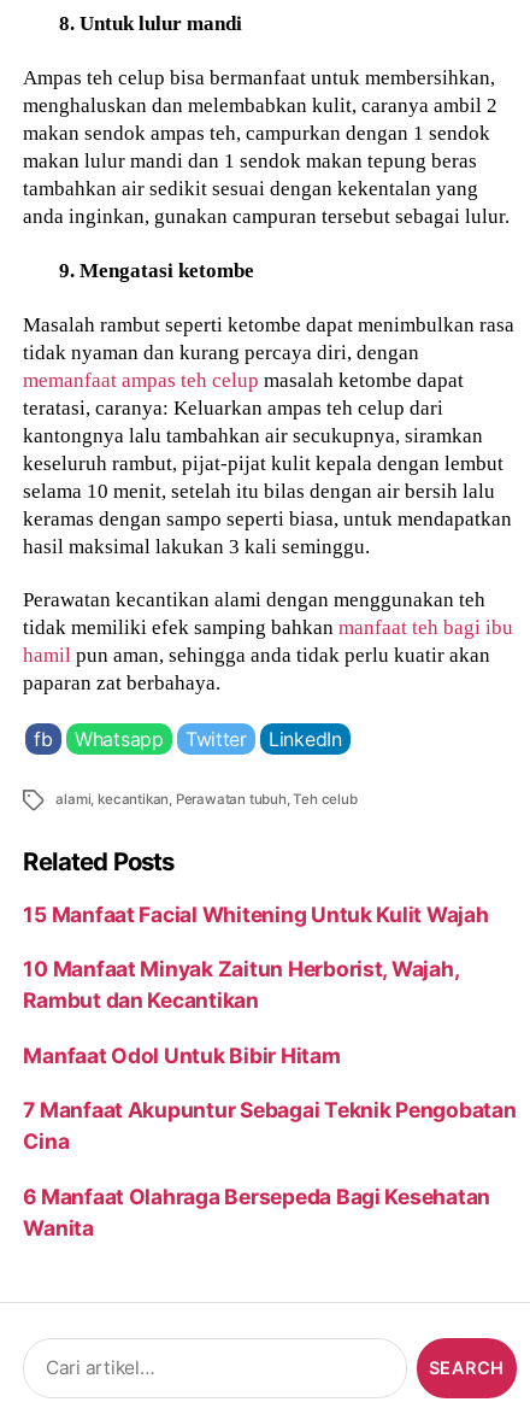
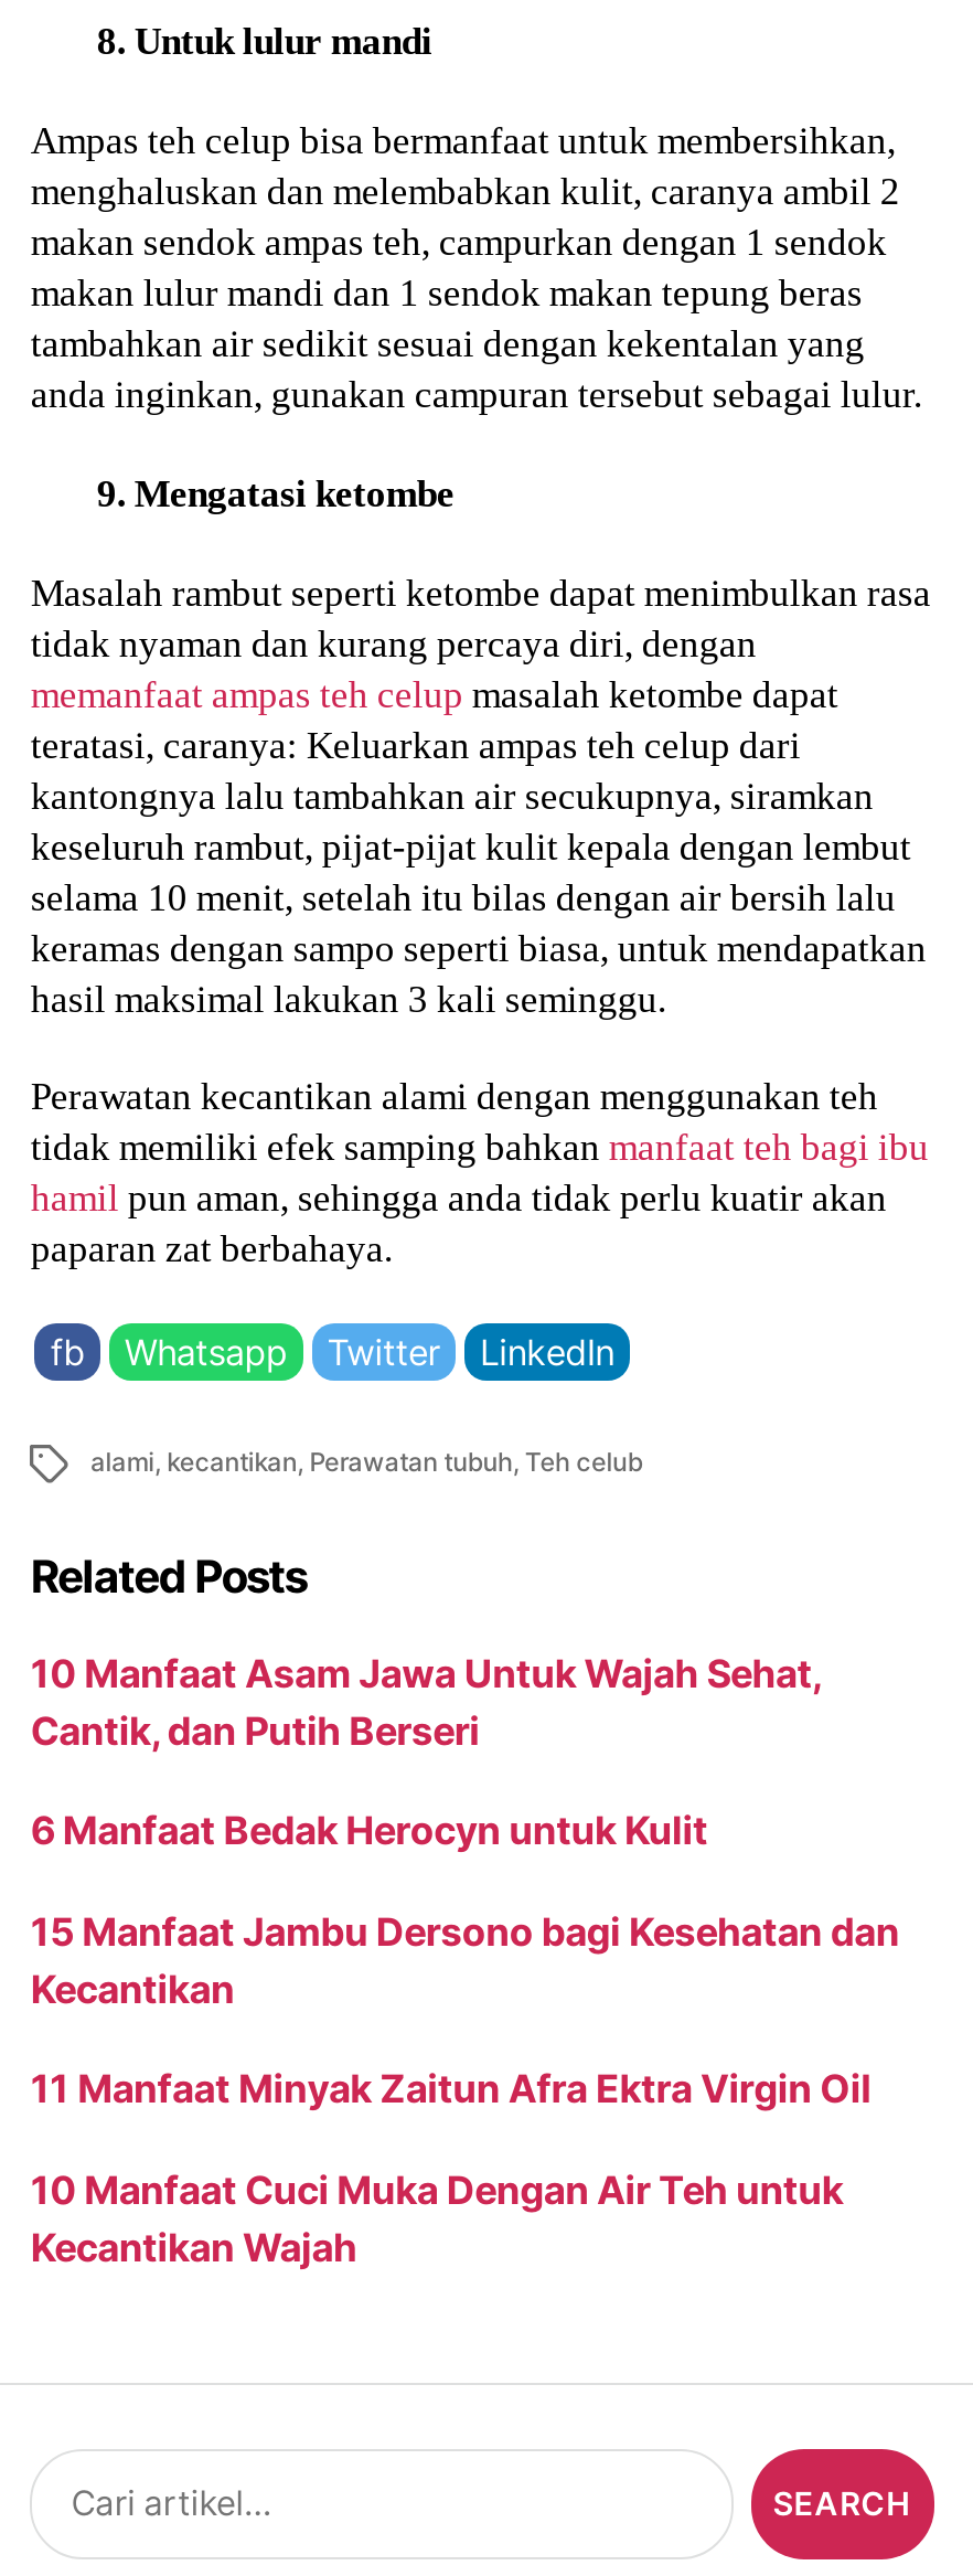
- 15 Manfaat Facial Whitening Untuk Kulit Wajah
+ 10 Manfaat Asam Jawa Untuk Wajah Sehat,
+ Cantik, dan Putih Berseri

- 10 Manfaat Minyak Zaitun Herborist, Wajah,
- Rambut dan Kecantikan
+ 6 Manfaat Bedak Herocyn untuk Kulit

- Manfaat Odol Untuk Bibir Hitam
+ 15 Manfaat Jambu Dersono bagi Kesehatan dan
+ Kecantikan

- 7 Manfaat Akupuntur Sebagai Teknik Pengobatan
- Cina
+ 11 Manfaat Minyak Zaitun Afra Ektra Virgin Oil

- 6 Manfaat Olahraga Bersepeda Bagi Kesehatan
- Wanita
+ 10 Manfaat Cuci Muka Dengan Air Teh untuk
+ Kecantikan Wajah
